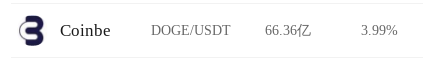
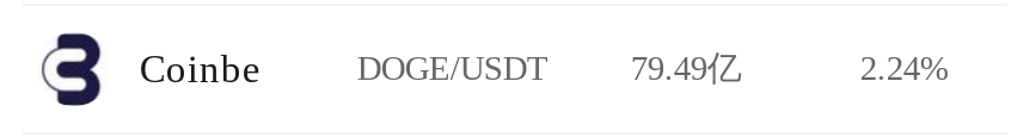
- 66.36亿
- 3.99%
+ 79.49亿
+ 2.24%
